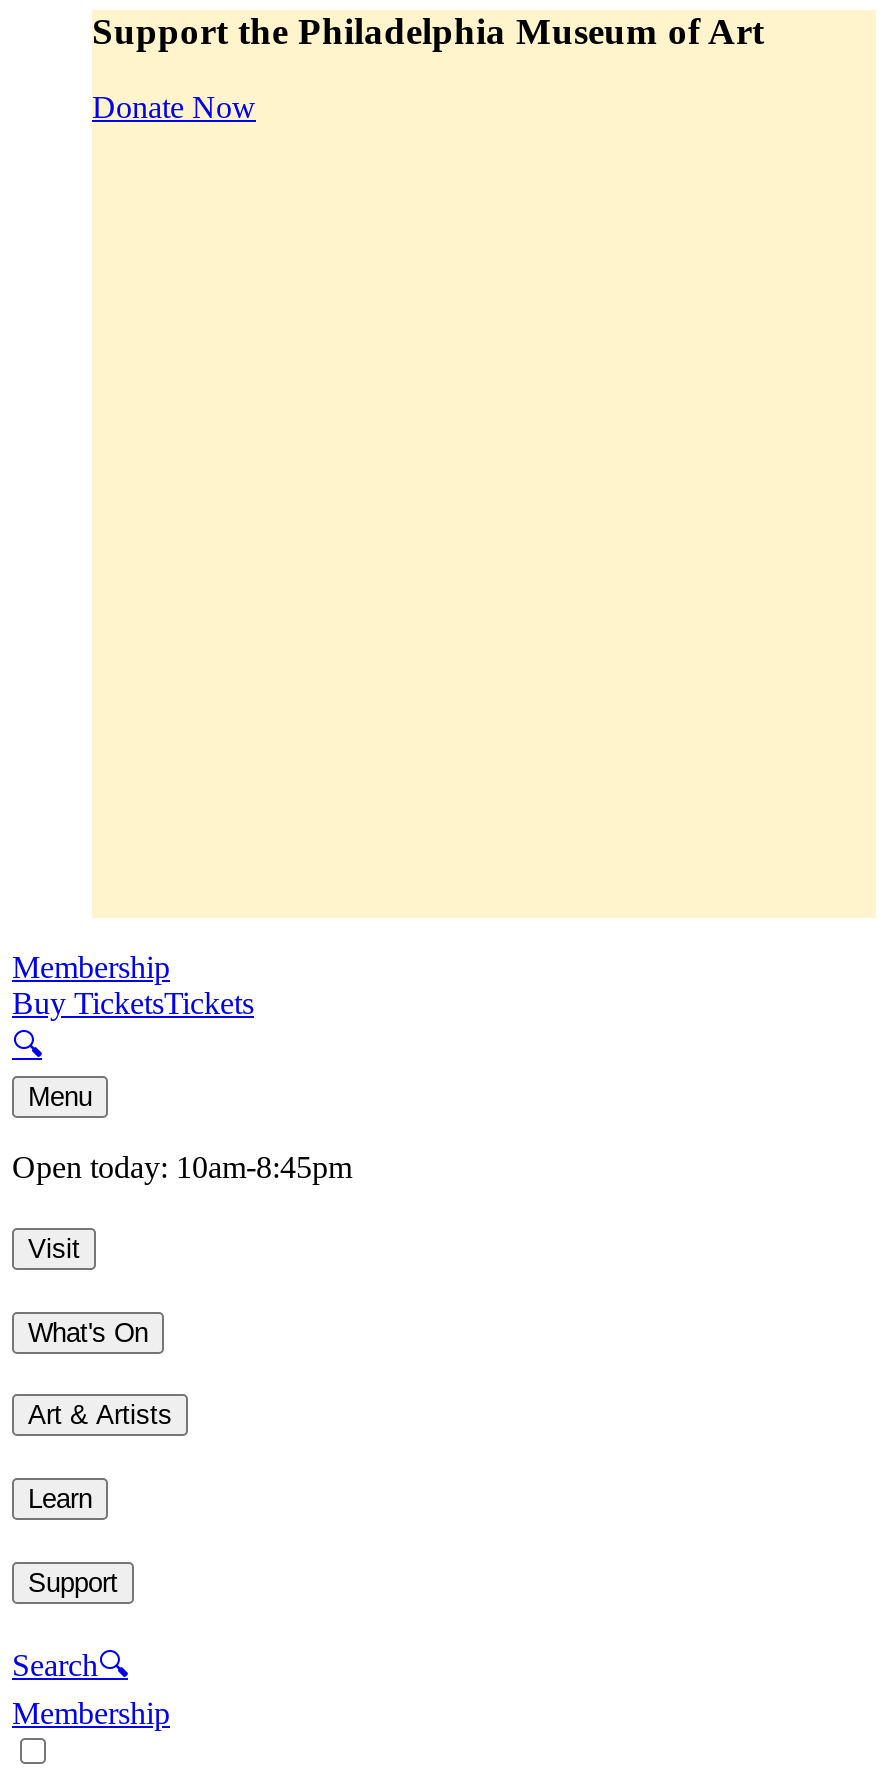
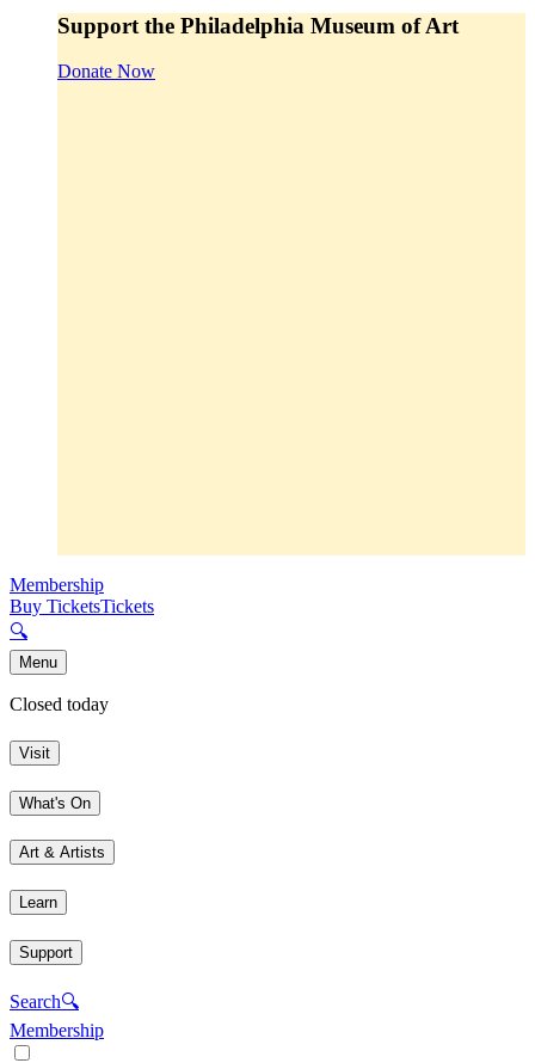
- Open today: 10am-8:45pm
+ Closed today
